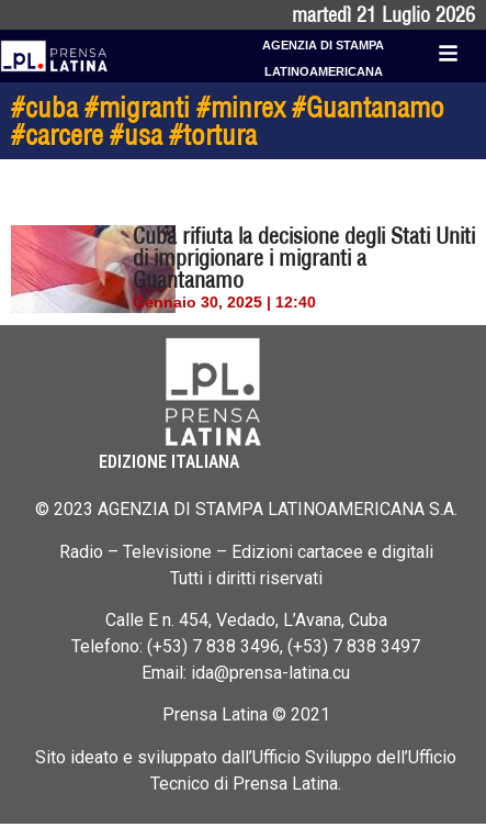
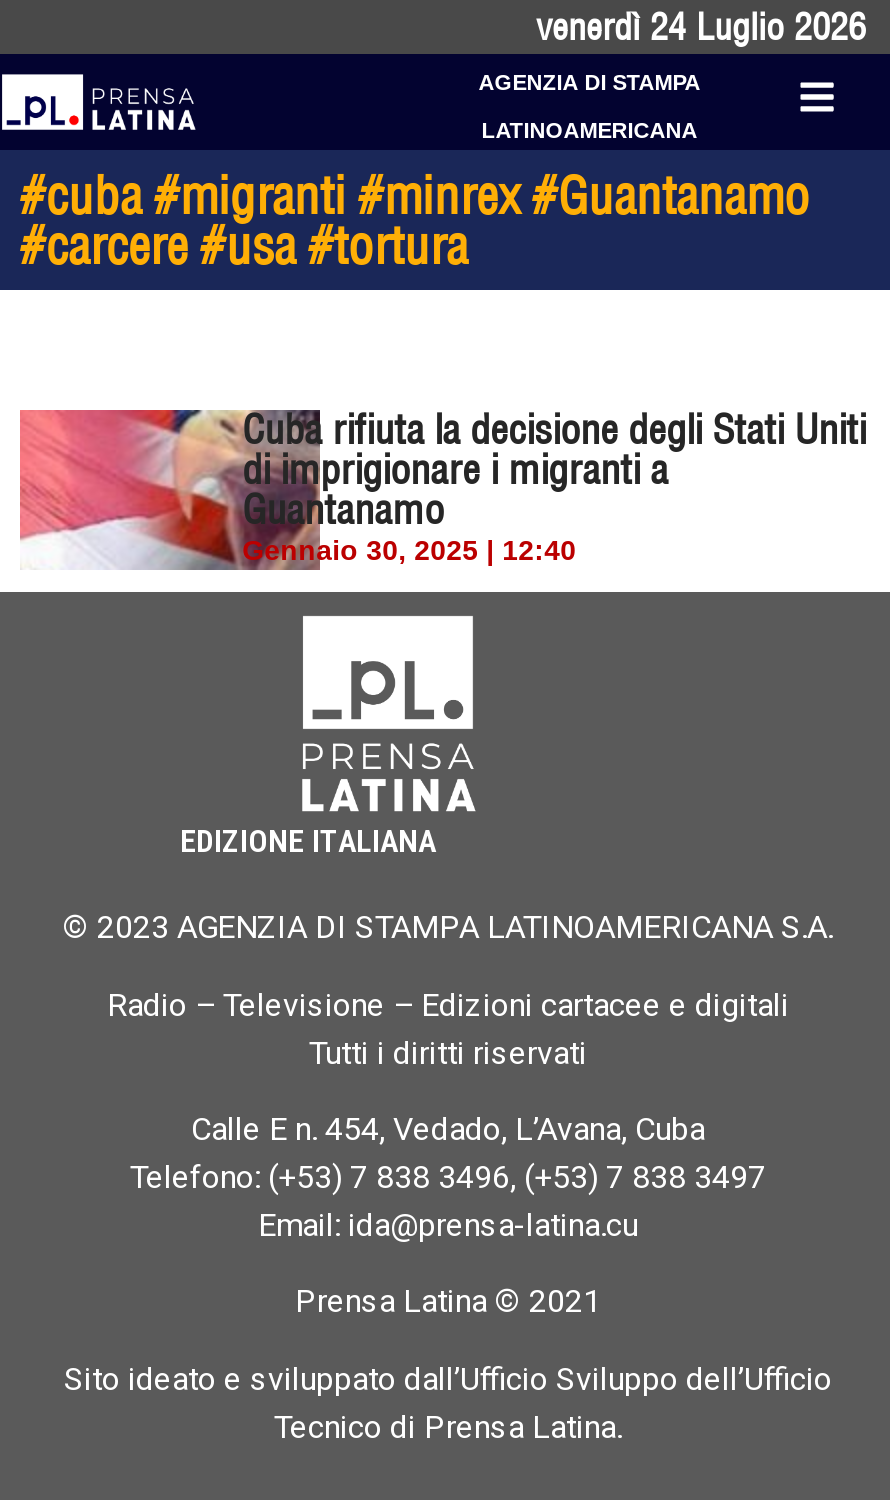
- martedì 21 Luglio 2026
+ venerdì 24 Luglio 2026
